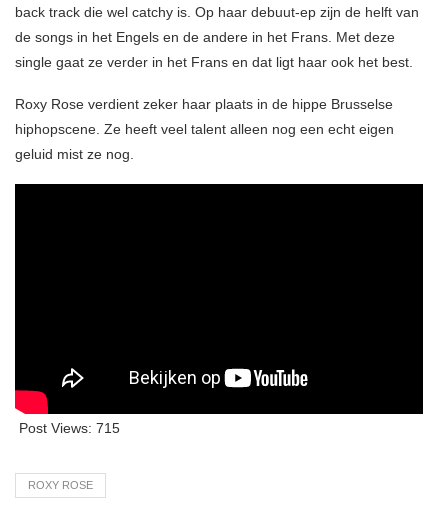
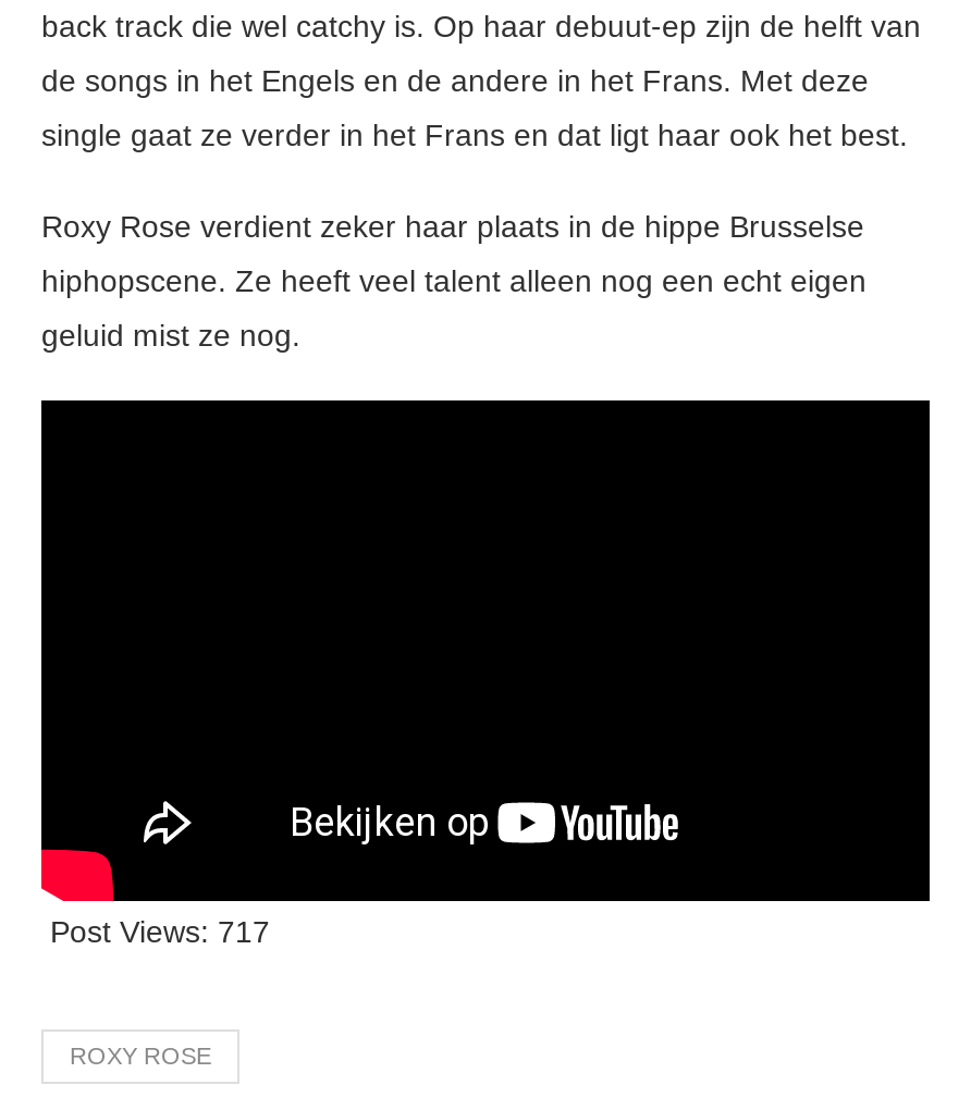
- Post Views: 715
+ Post Views: 717
